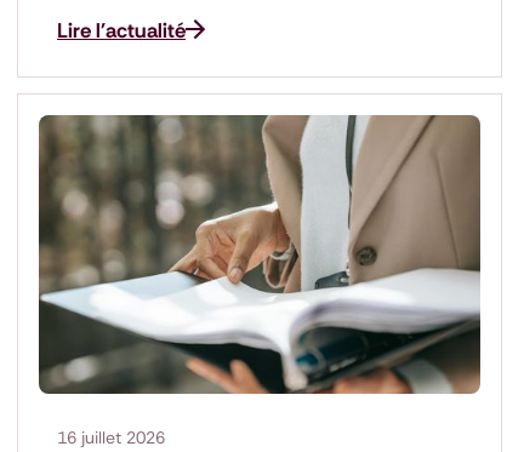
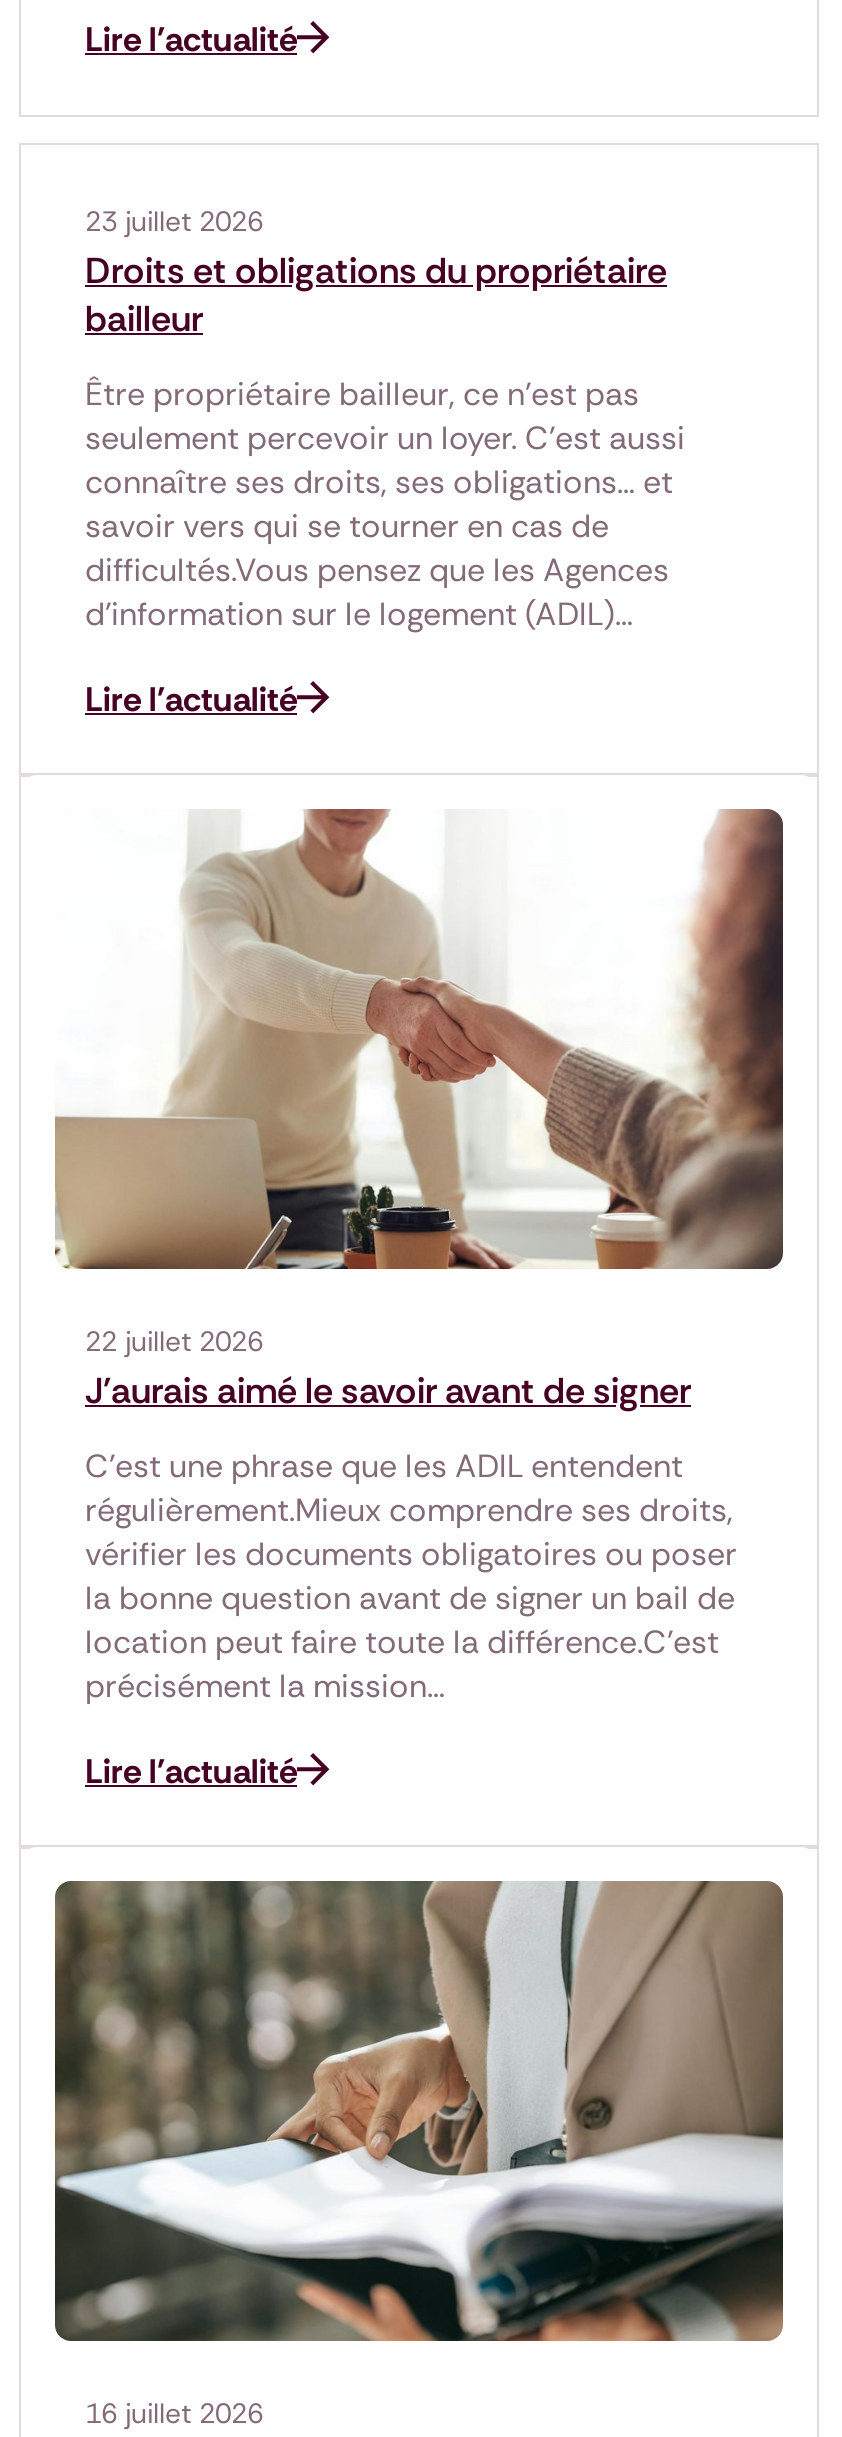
+ [image]
+ 22 juillet 2026
+ C’est une phrase que les ADIL entendent
+ régulièrement.Mieux comprendre ses droits,
+ vérifier les documents obligatoires ou poser
+ la bonne question avant de signer un bail de
+ location peut faire toute la différence.C'est
+ précisément la mission…
+ Lire l'actualité

+ Droits et obligations du propriétaire
+ bailleur

+ 23 juillet 2026

+ Être propriétaire bailleur, ce n'est pas
+ seulement percevoir un loyer. C'est aussi
+ connaître ses droits, ses obligations… et
+ savoir vers qui se tourner en cas de
+ difficultés.Vous pensez que les Agences
+ d'information sur le logement (ADIL)…
+ Lire l'actualité

+ J'aurais aimé le savoir avant de signer
